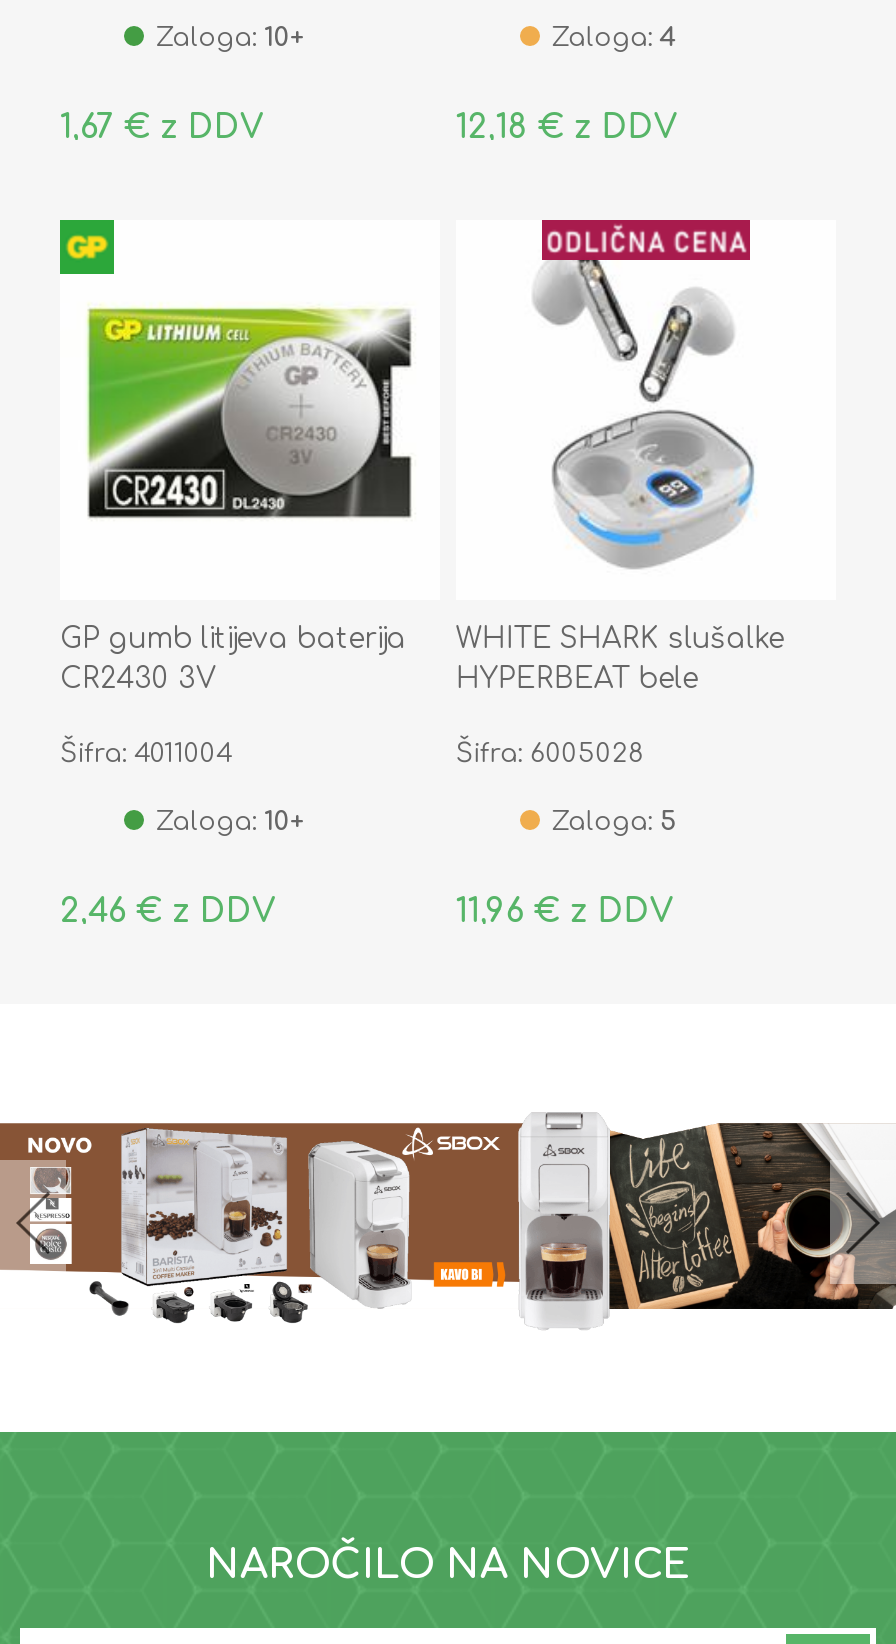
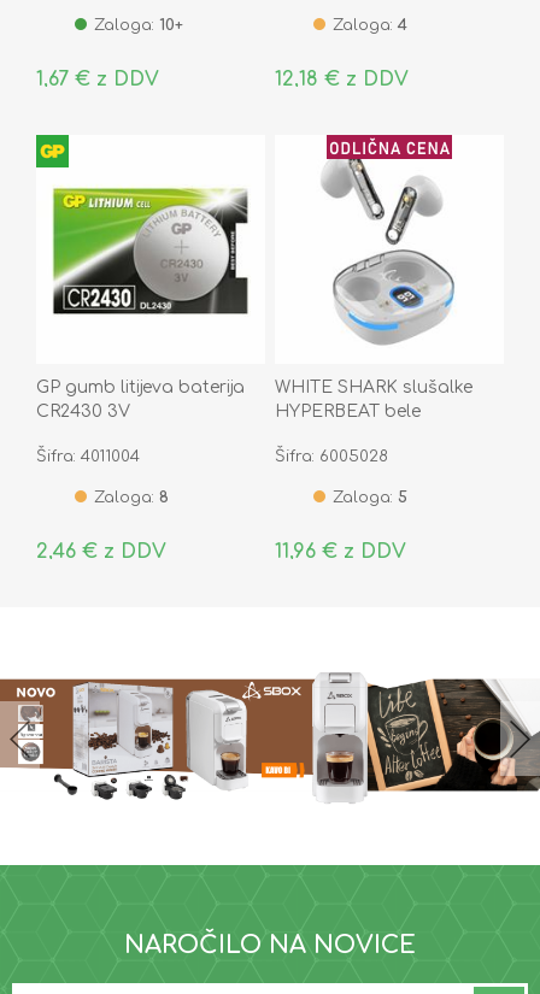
- Zaloga: 10+
+ Zaloga: 8
